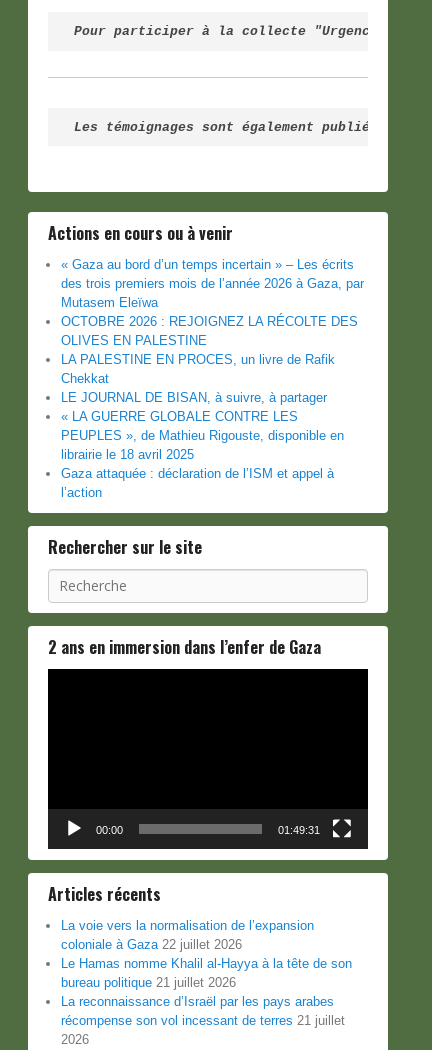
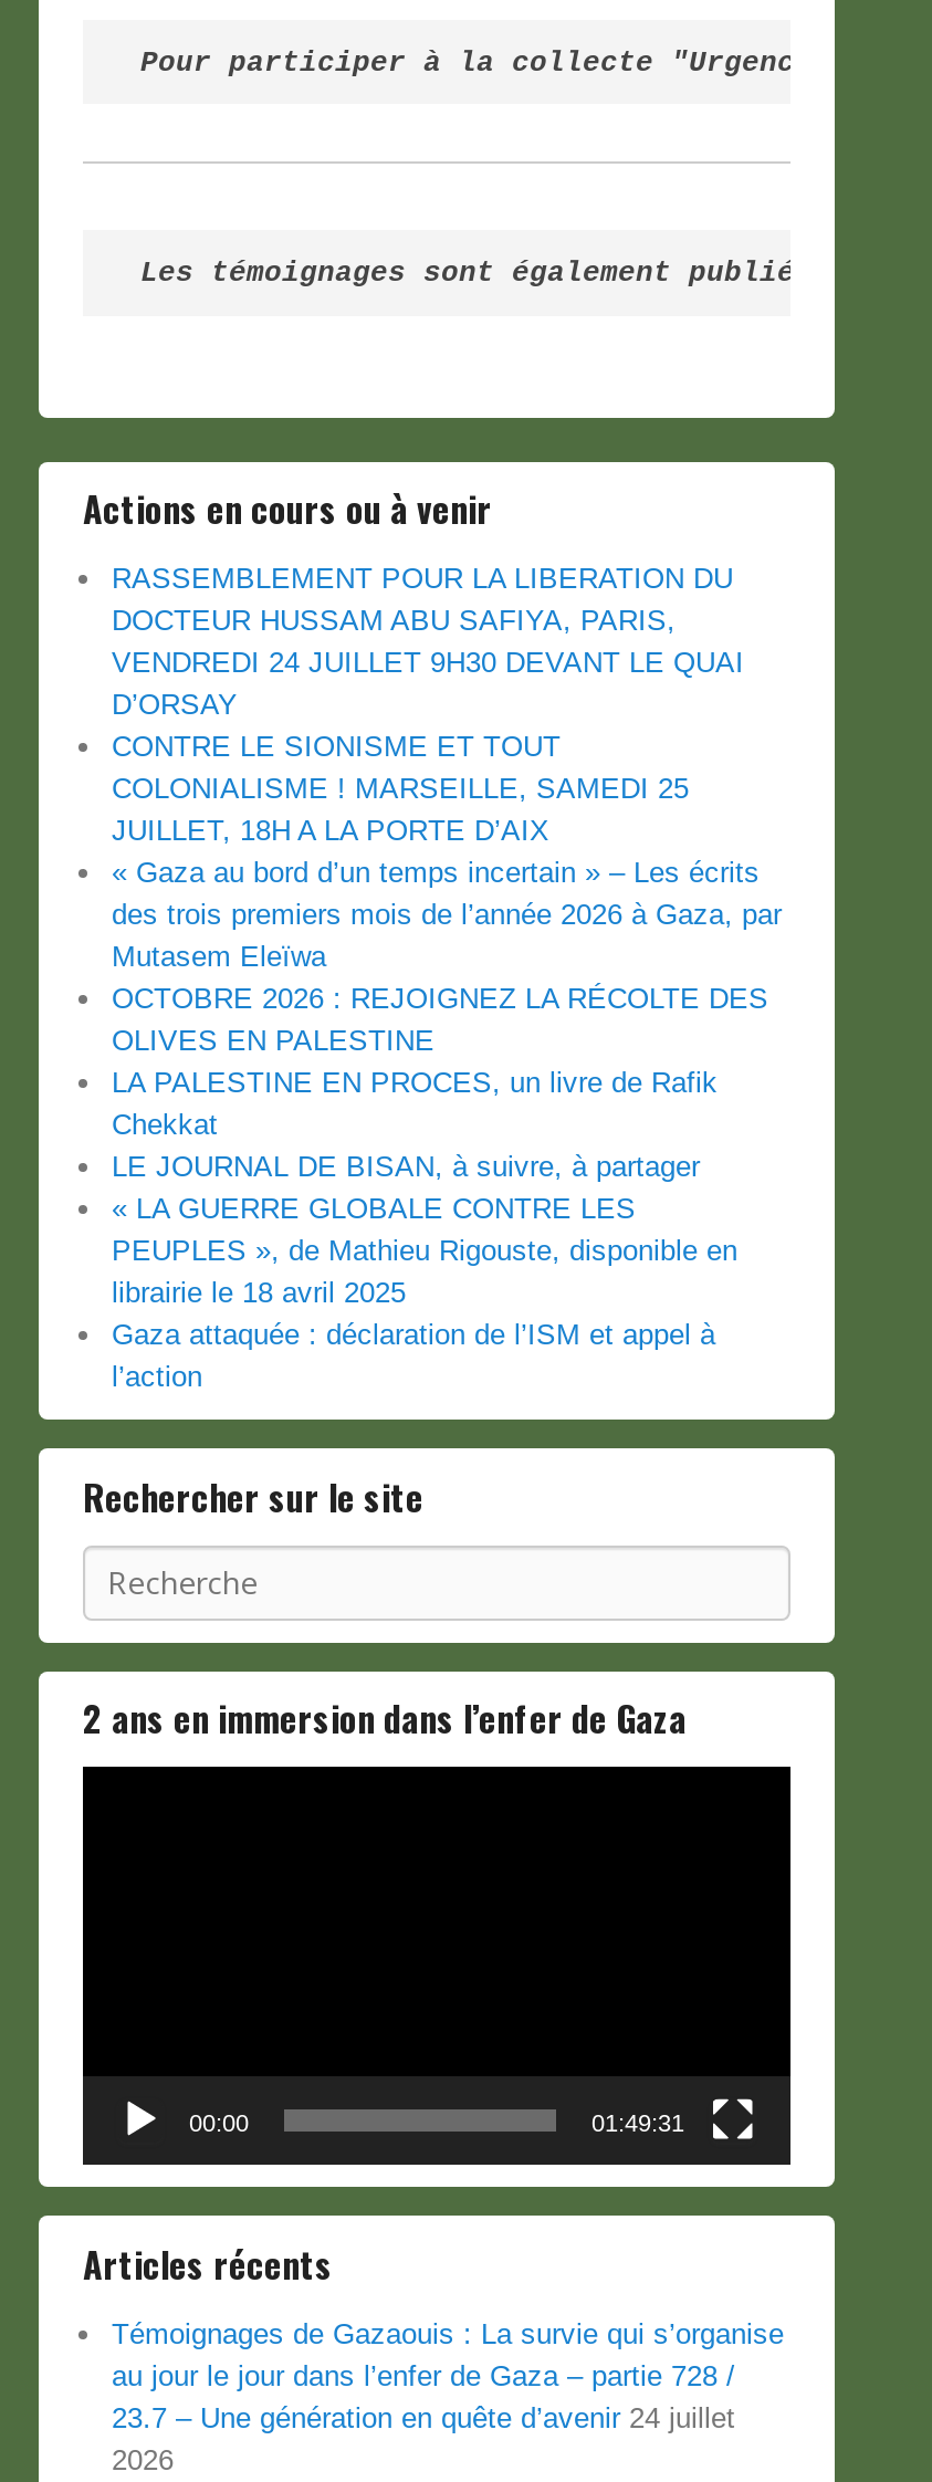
+ RASSEMBLEMENT POUR LA LIBERATION DU
+ DOCTEUR HUSSAM ABU SAFIYA, PARIS,
+ VENDREDI 24 JUILLET 9H30 DEVANT LE QUAI
+ D’ORSAY
+ CONTRE LE SIONISME ET TOUT
+ COLONIALISME ! MARSEILLE, SAMEDI 25
+ JUILLET, 18H A LA PORTE D’AIX

moved down: « Gaza au bord d’un temps incertain » – Les écrits | des trois premiers mois de l’année 2026 à Gaza, par | Mutasem Eleïwa | ... | 01:49:31 | Articles récents

- La voie vers la normalisation de l’expansion
- coloniale à Gaza 22 juillet 2026
- Le Hamas nomme Khalil al-Hayya à la tête de son
- bureau politique 21 juillet 2026
- La reconnaissance d’Israël par les pays arabes
- récompense son vol incessant de terres 21 juillet
+ Témoignages de Gazaouis : La survie qui s’organise
+ au jour le jour dans l’enfer de Gaza – partie 728 /
+ 23.7 – Une génération en quête d’avenir 24 juillet
